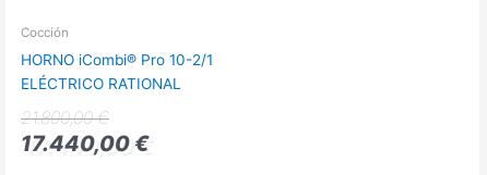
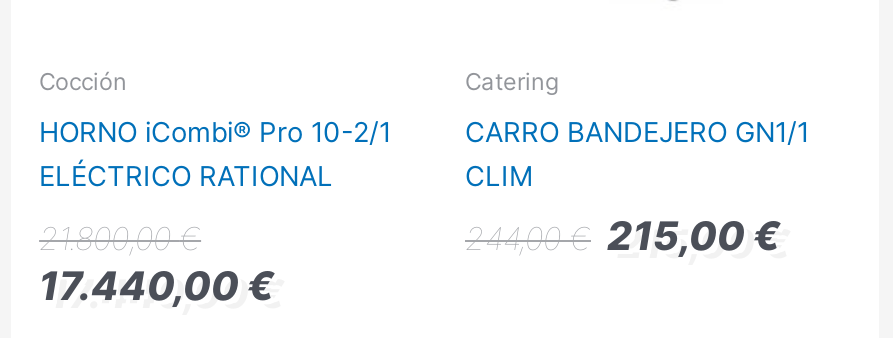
+ Catering
+ CARRO BANDEJERO GN1/1
+ CLIM
+ 244,00€

+ 215,00 €
